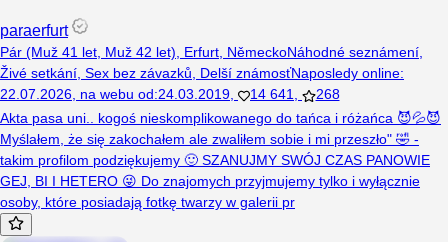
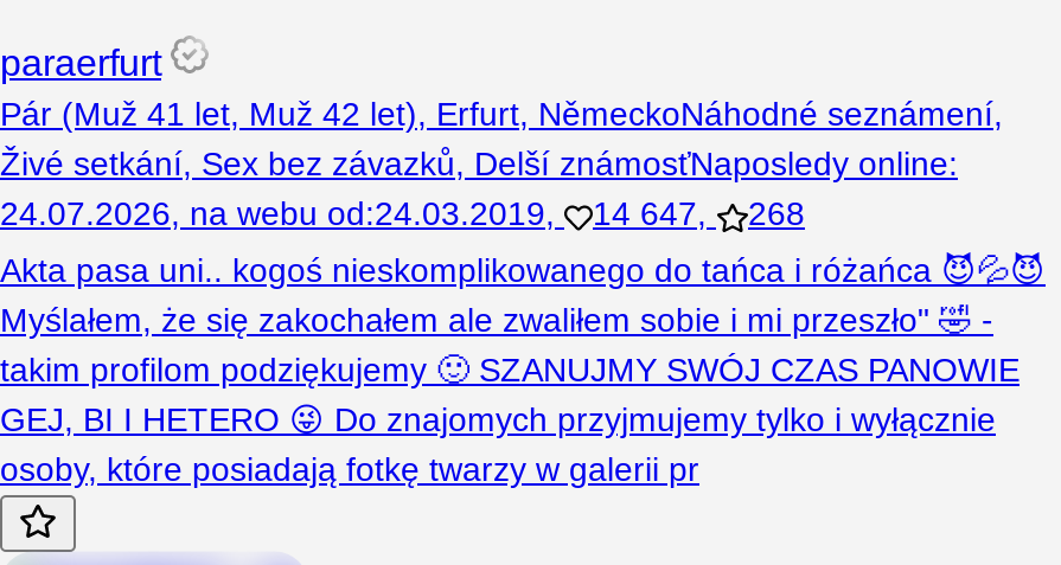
- 22.07.2026, na webu od:24.03.2019,
+ 24.07.2026, na webu od:24.03.2019,

- 14 641,
+ 14 647,
